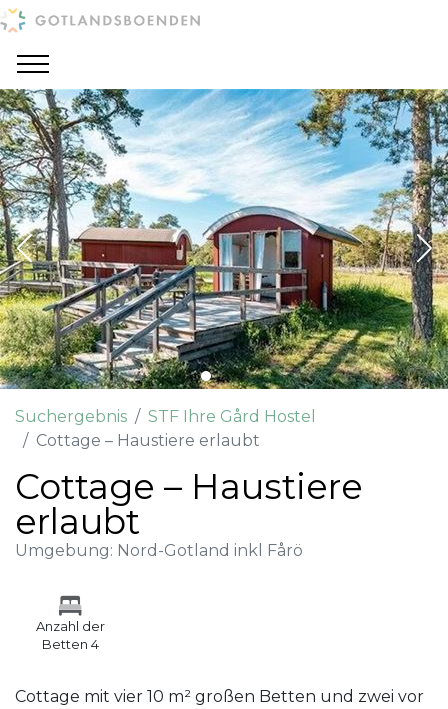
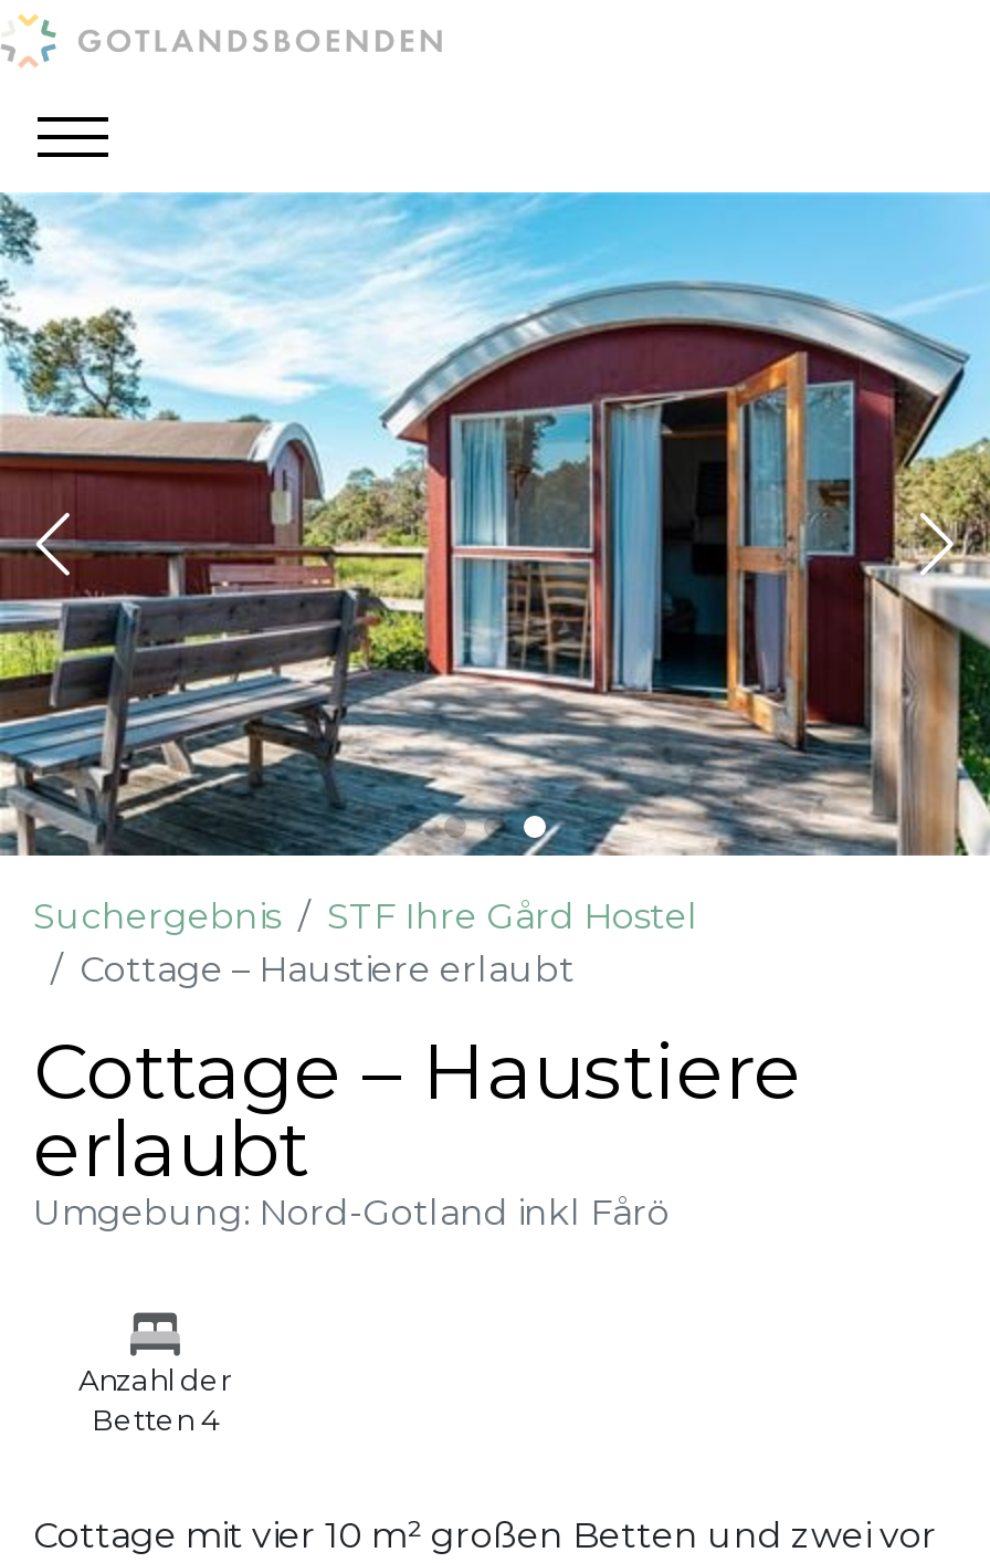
- [image]
+ [image]
